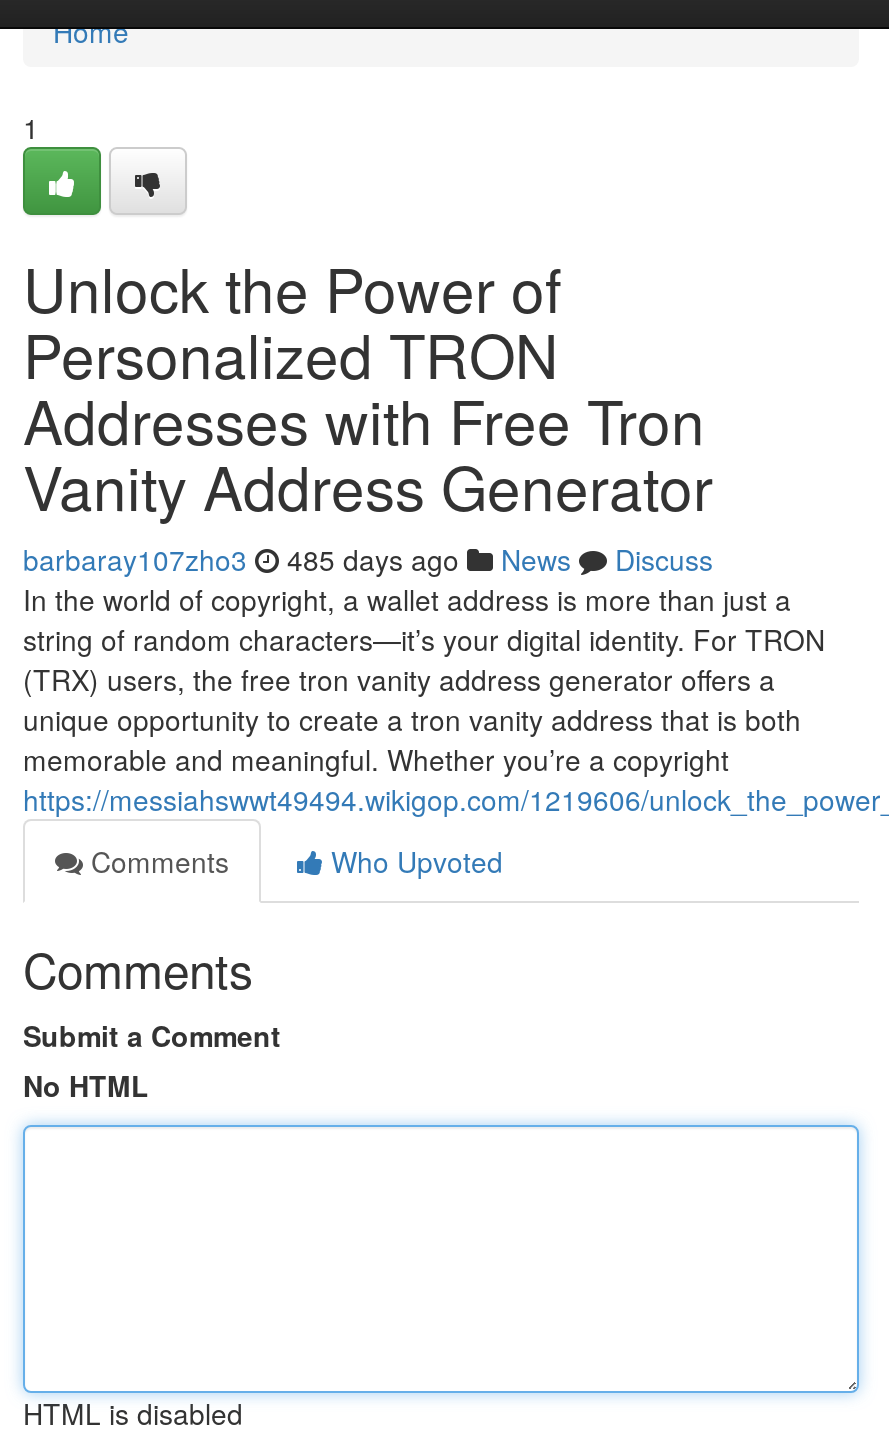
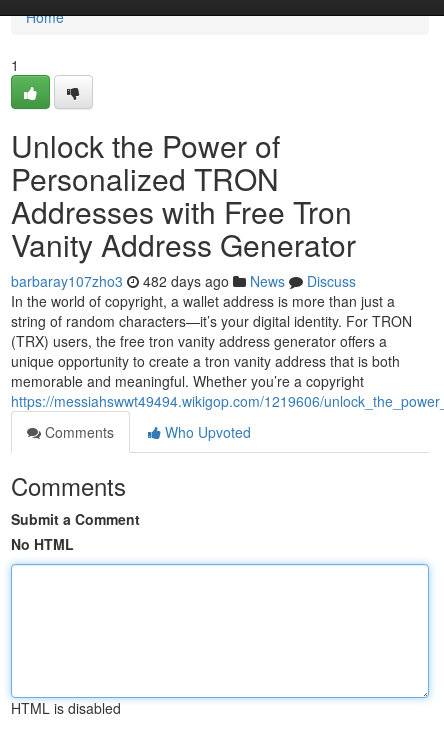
- barbaray107zho3 485 days ago News Discuss
+ barbaray107zho3 482 days ago News Discuss
